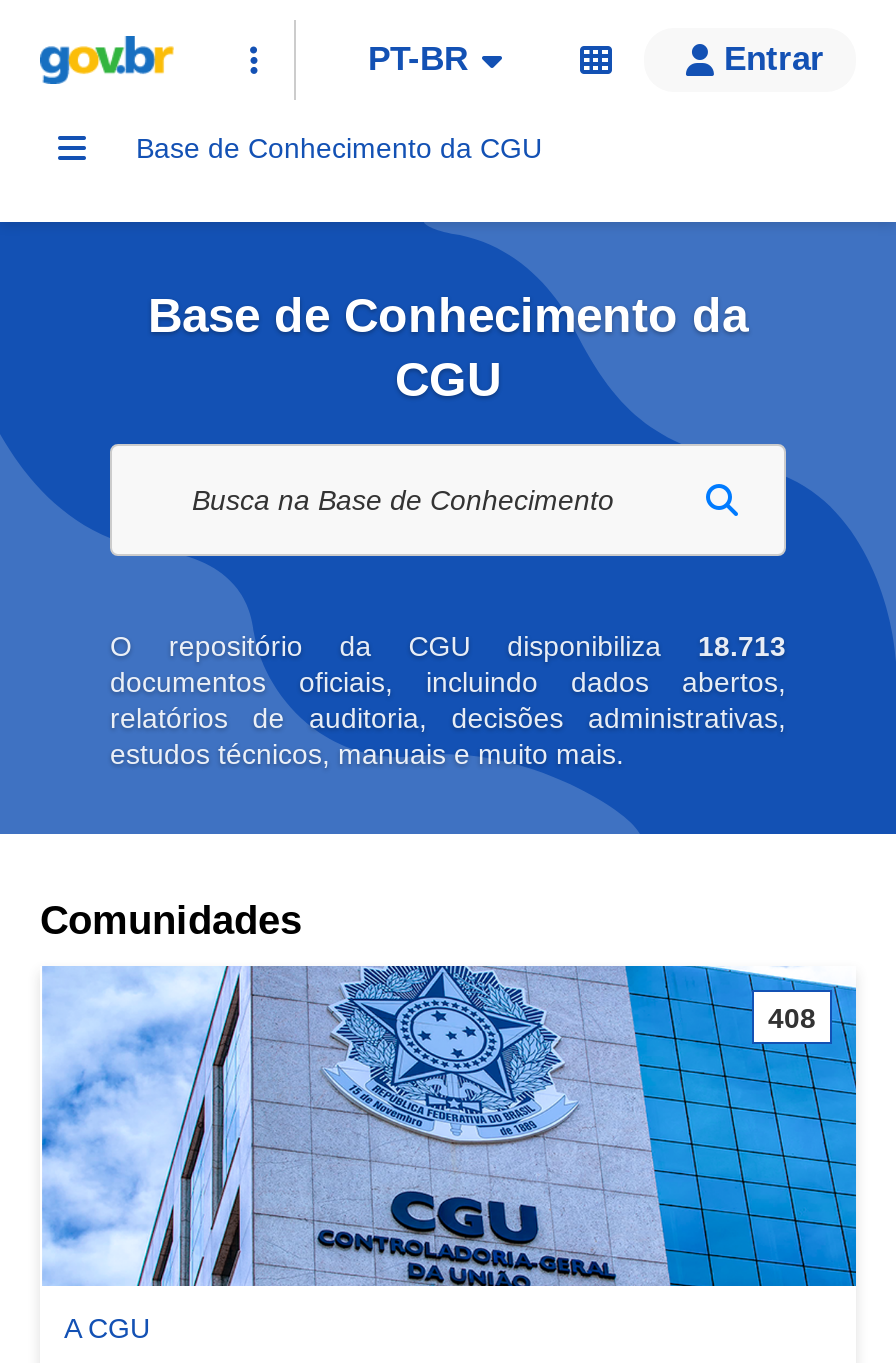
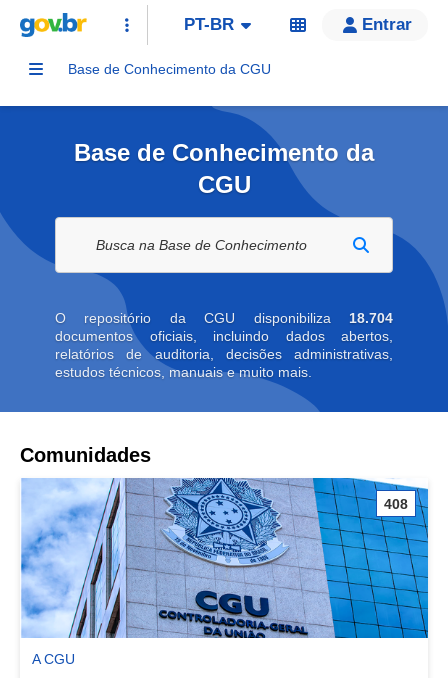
- O repositório da CGU disponibiliza 18.713
+ O repositório da CGU disponibiliza 18.704
